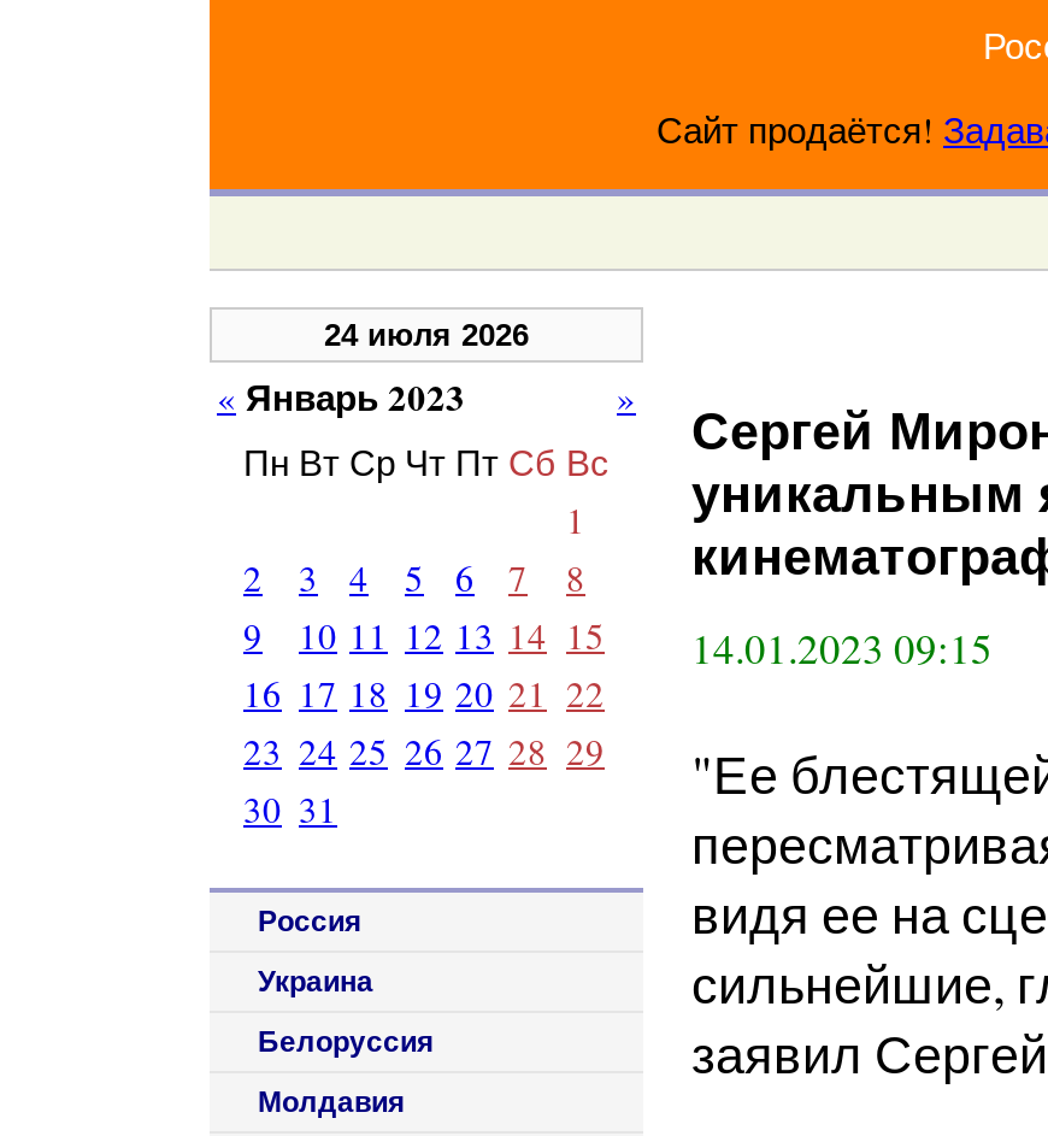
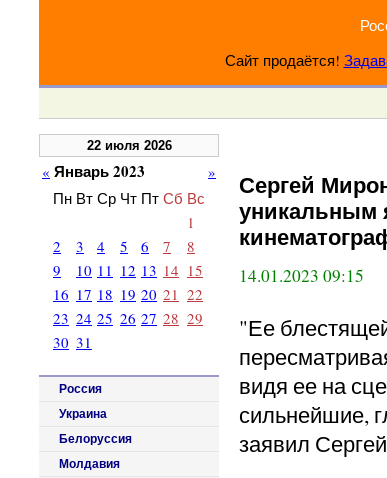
- 24 июля 2026
+ 22 июля 2026
